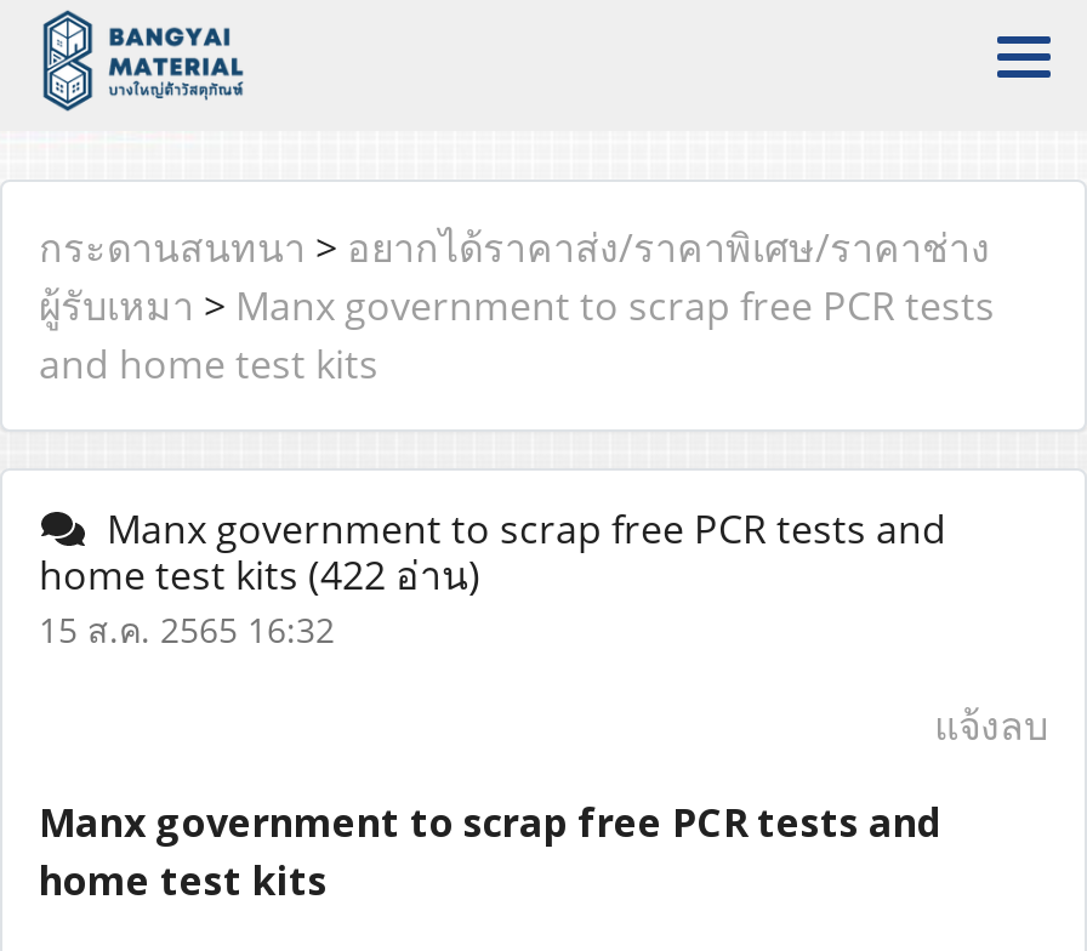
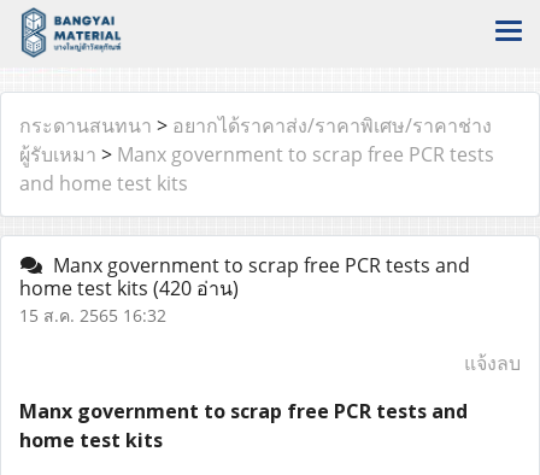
- home test kits (422 อ่าน)
+ home test kits (420 อ่าน)
